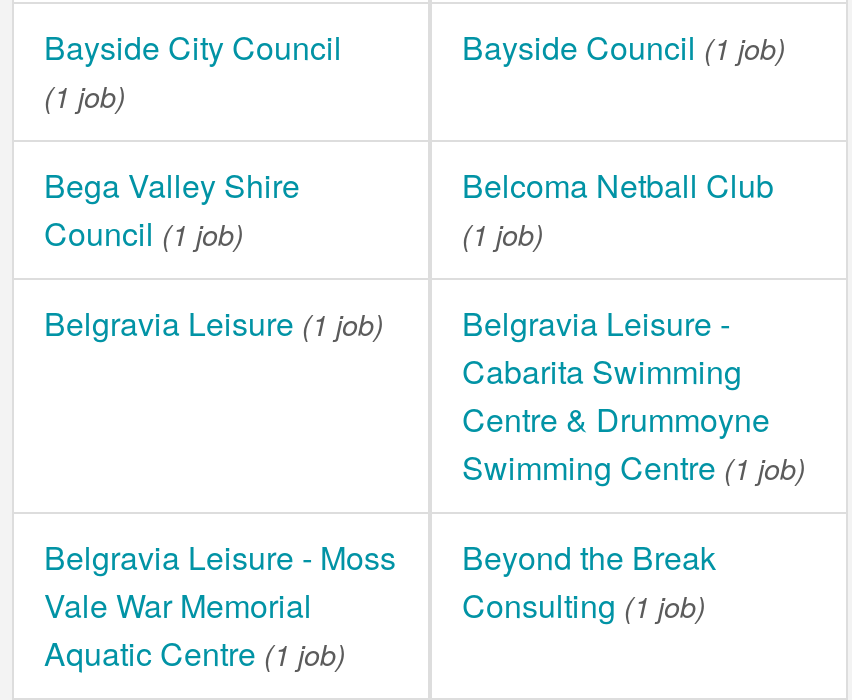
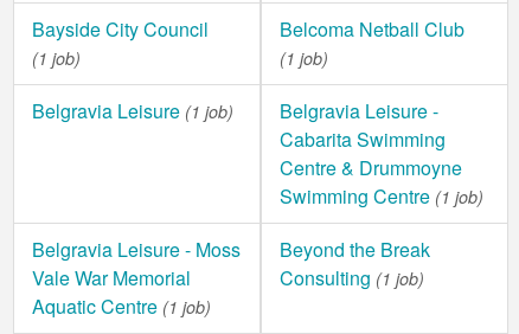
- Bayside Council (1 job)
- Bega Valley Shire
- Council (1 job)
